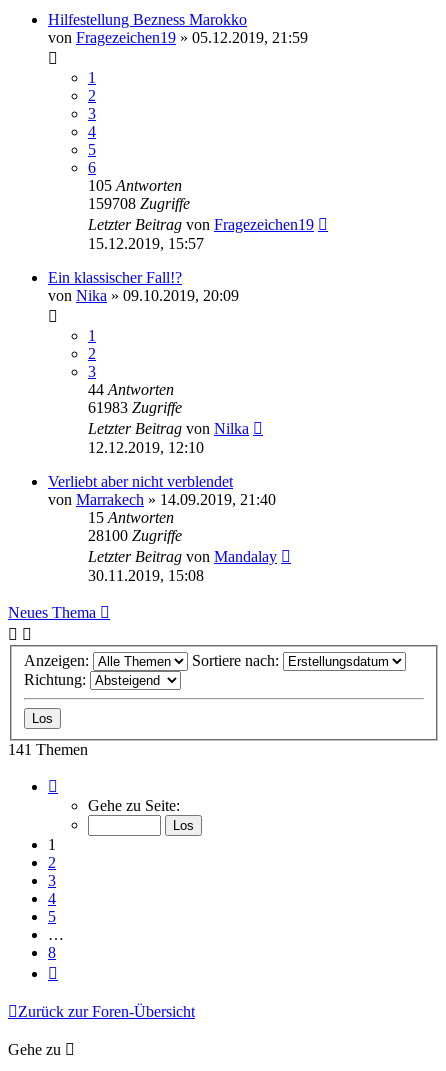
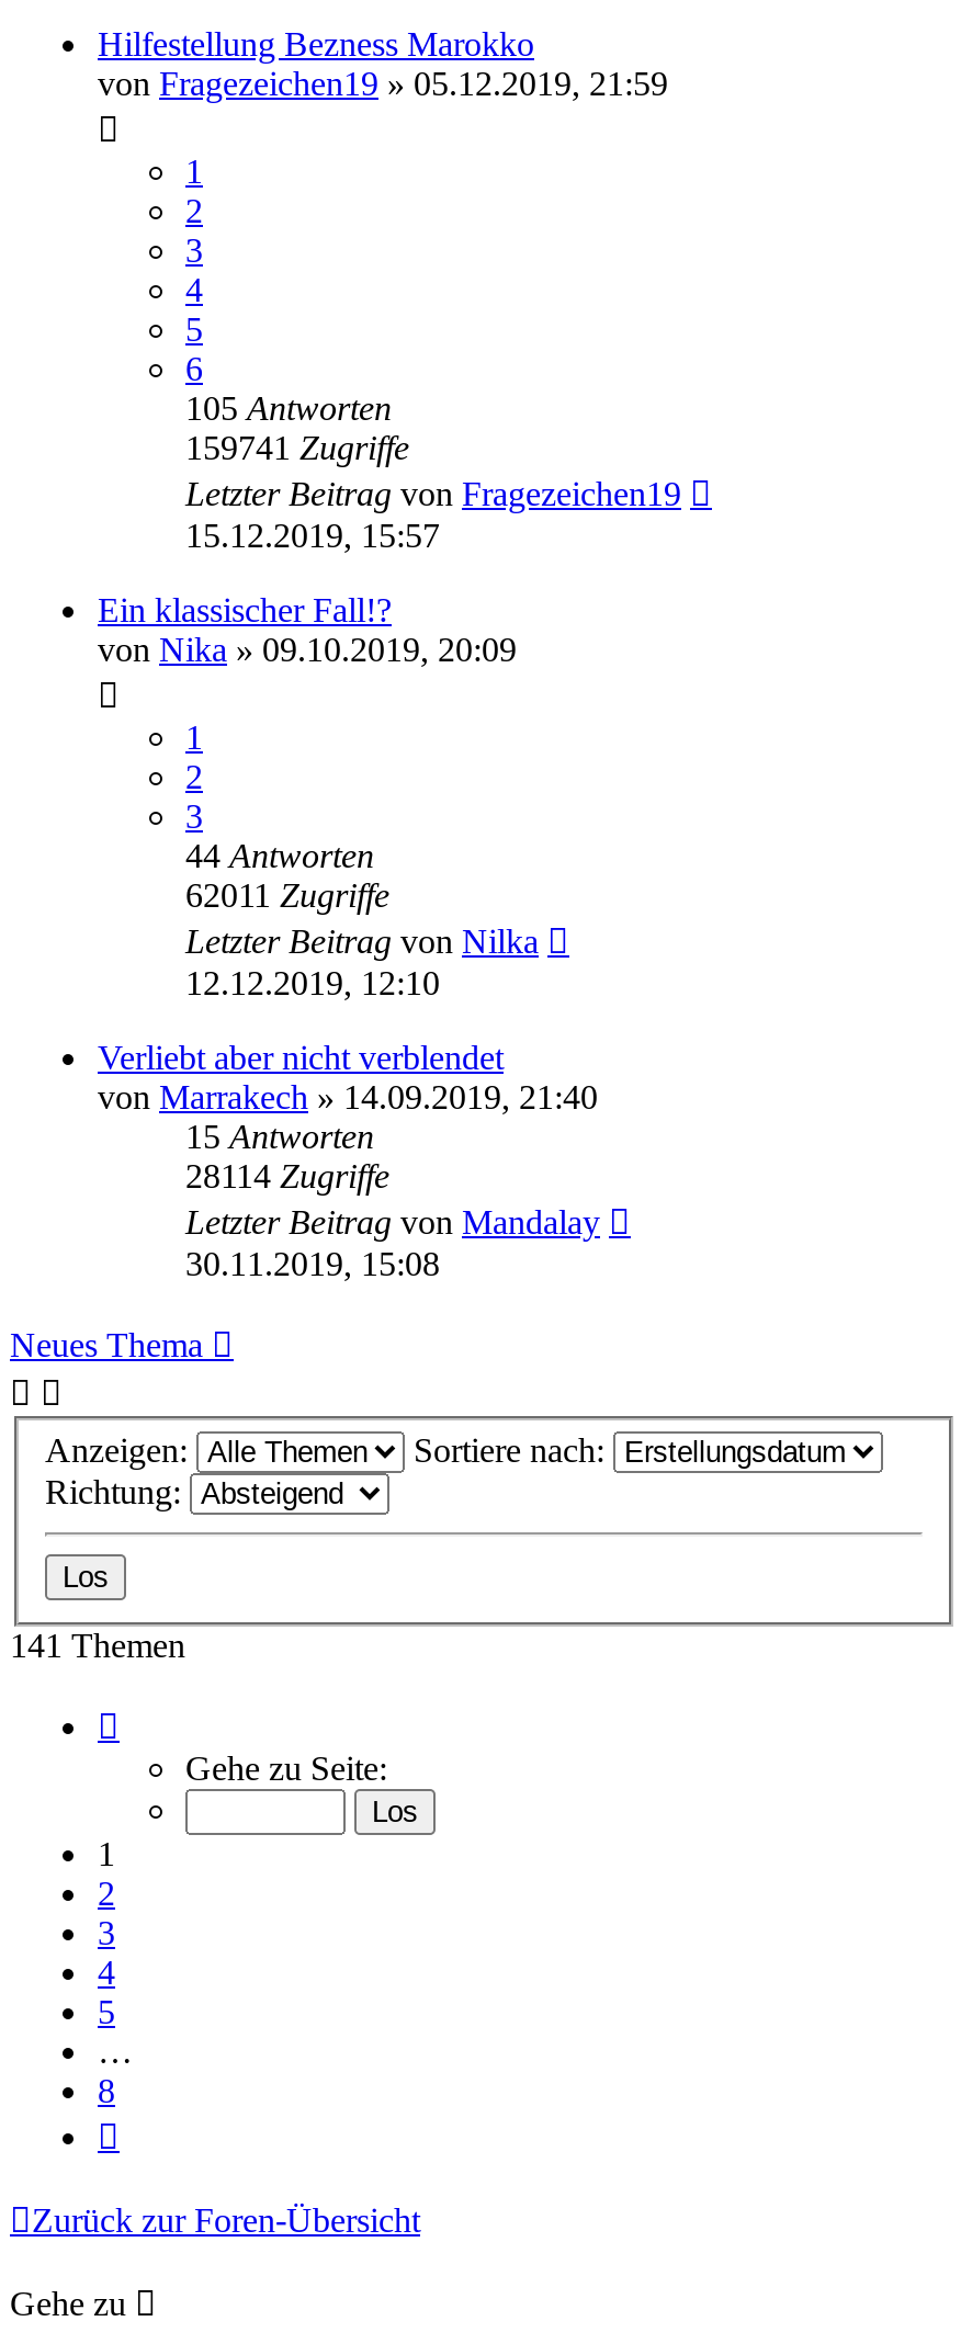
- 159708 Zugriffe
+ 159741 Zugriffe

- 61983 Zugriffe
+ 62011 Zugriffe

- 28100 Zugriffe
+ 28114 Zugriffe
